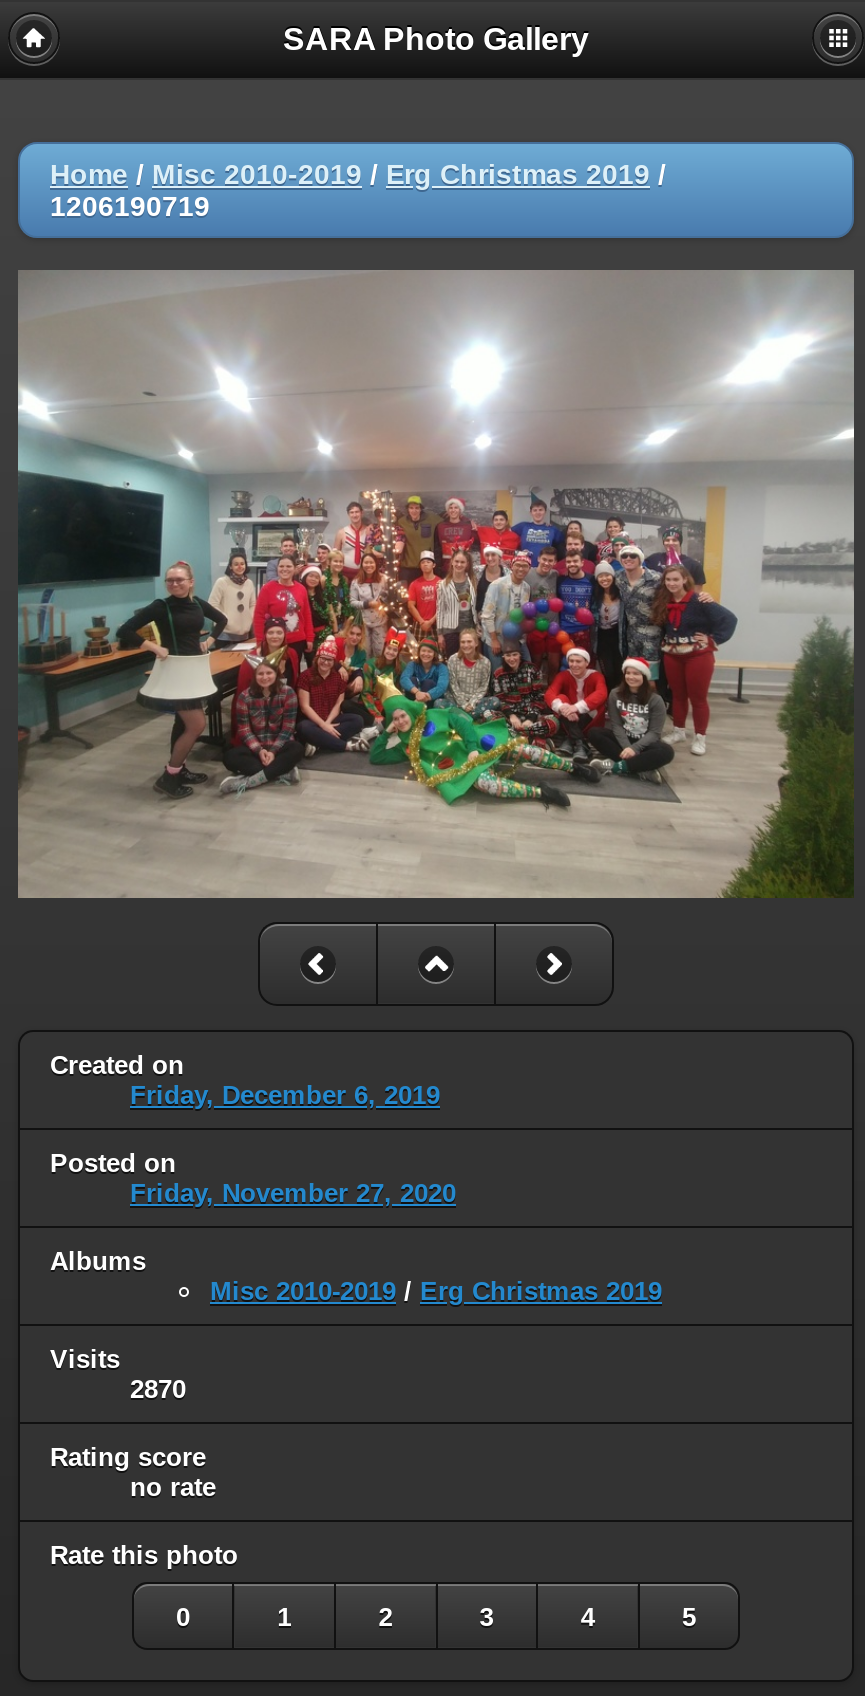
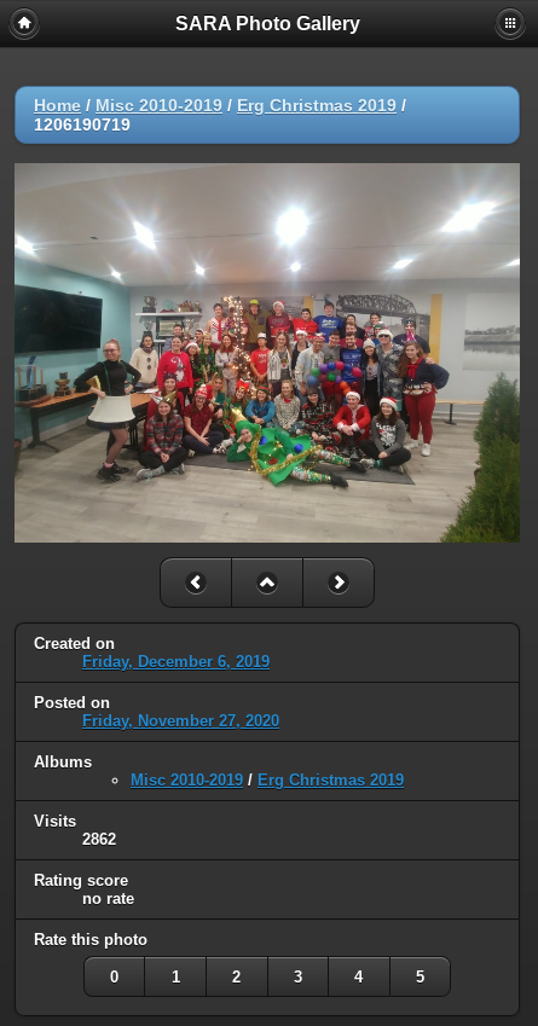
- 2870
+ 2862
